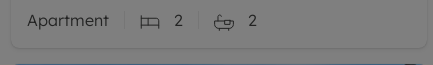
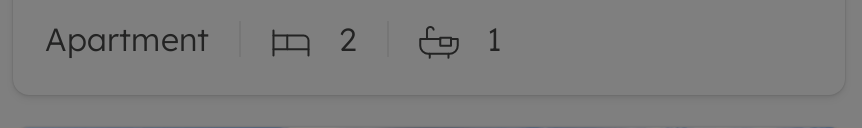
- 2
+ 1
